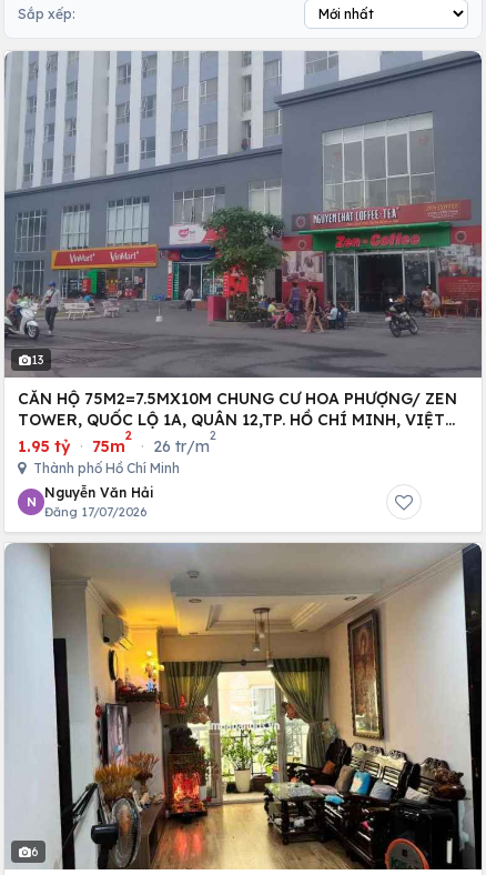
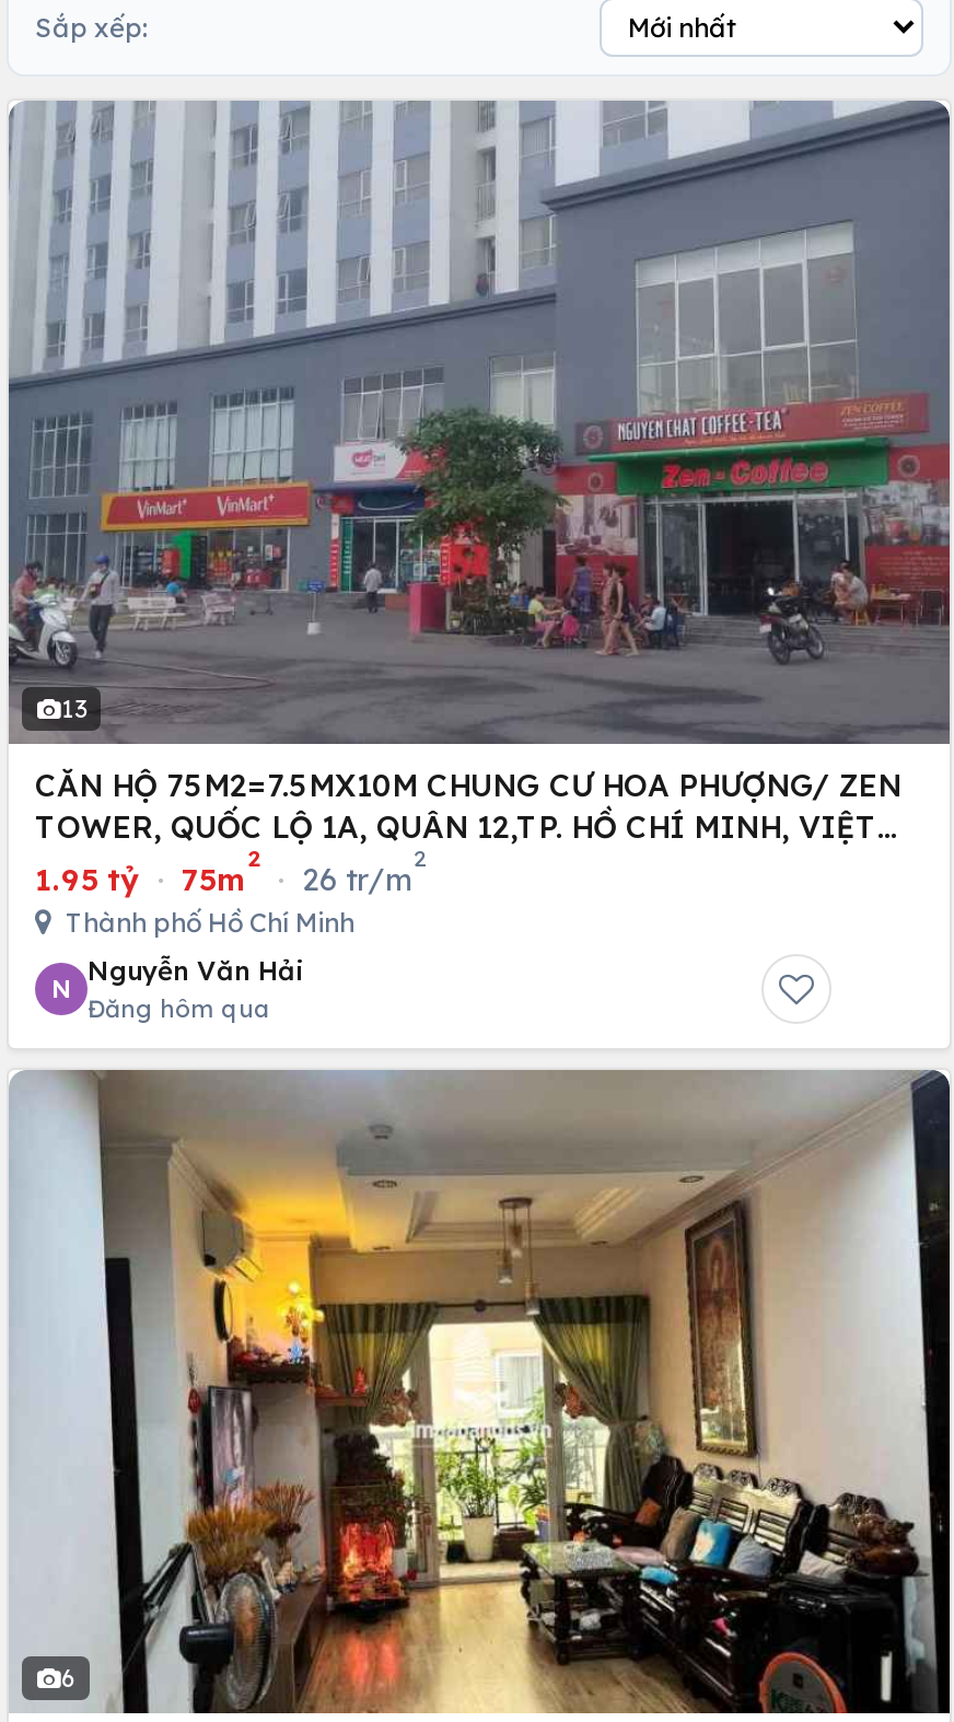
- Đăng 17/07/2026
+ Đăng hôm qua
